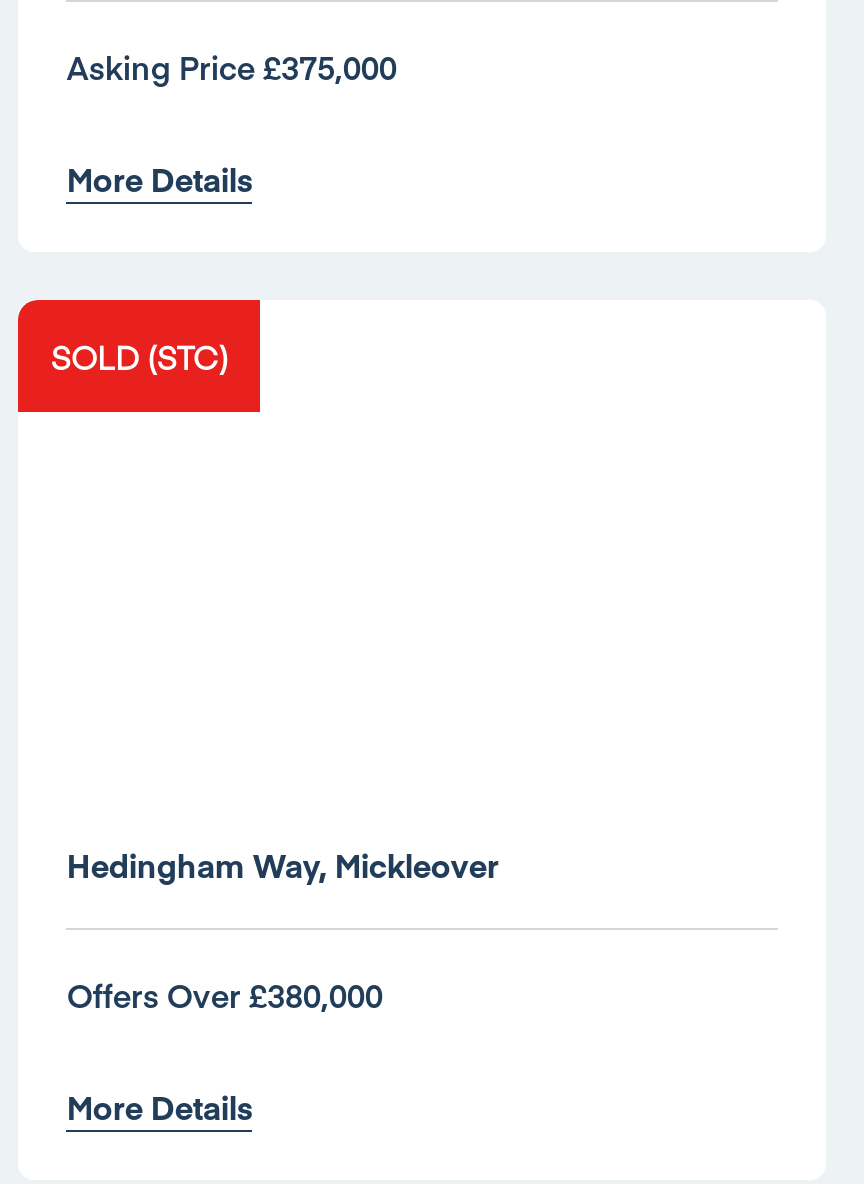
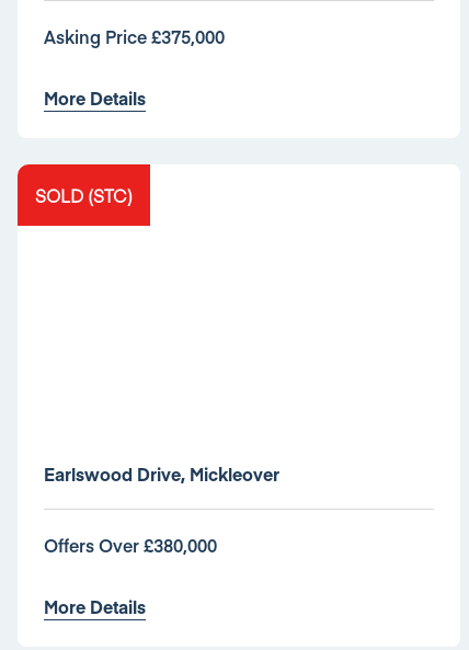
- Hedingham Way, Mickleover
+ Earlswood Drive, Mickleover
